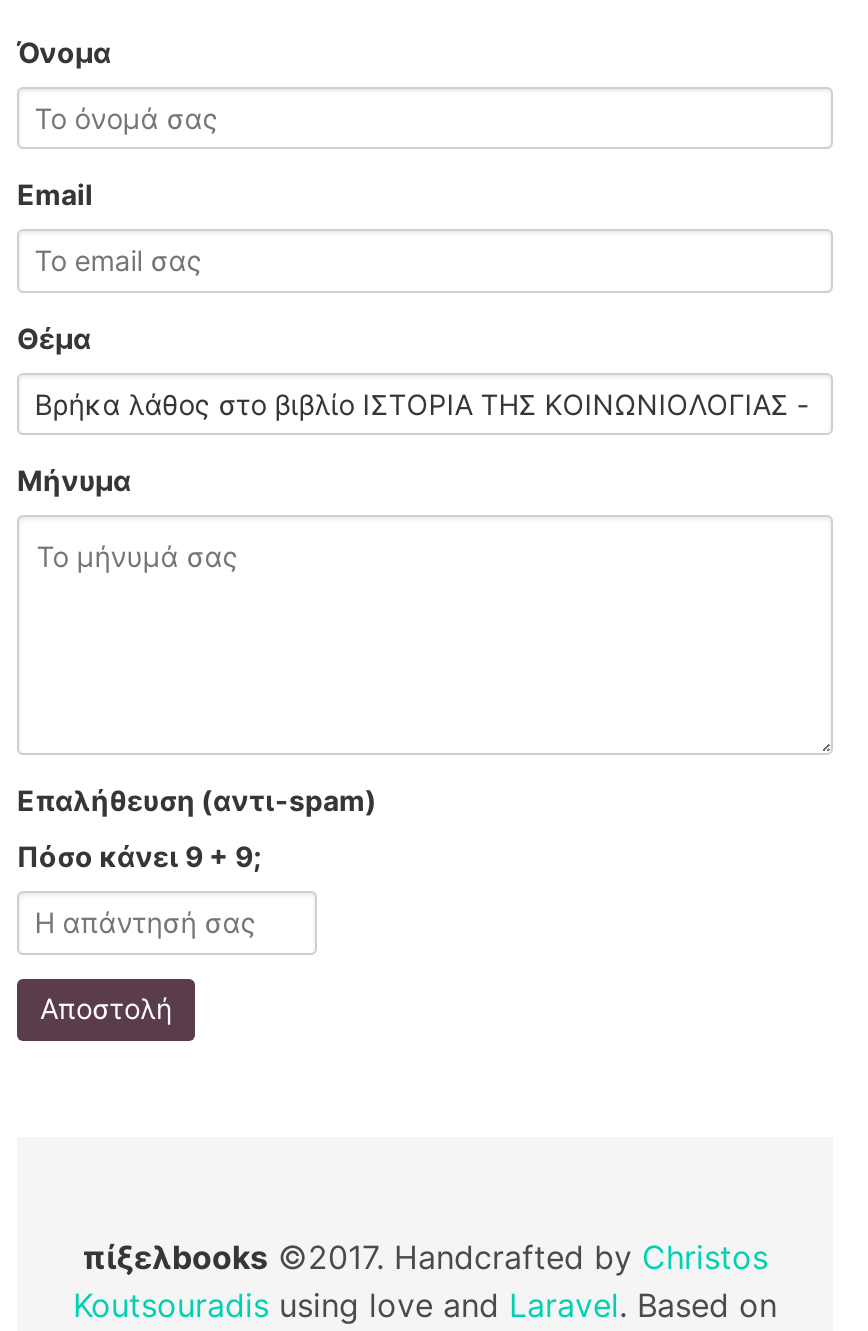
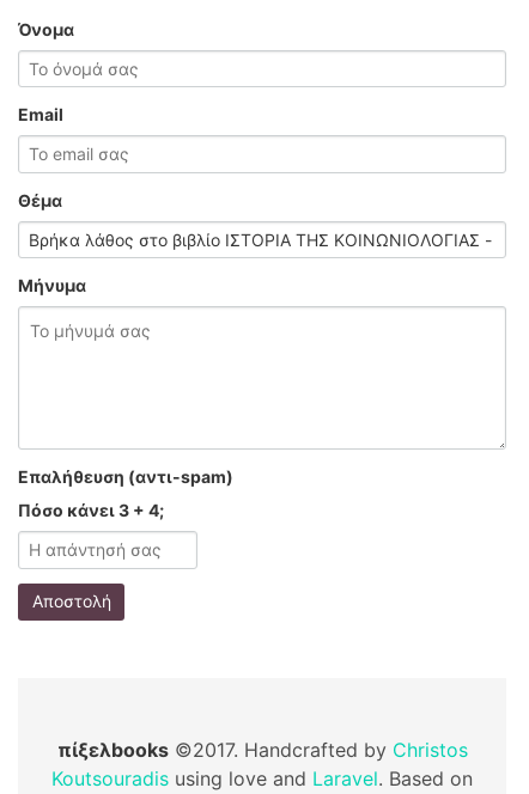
- Πόσο κάνει 9 + 9;
+ Πόσο κάνει 3 + 4;
